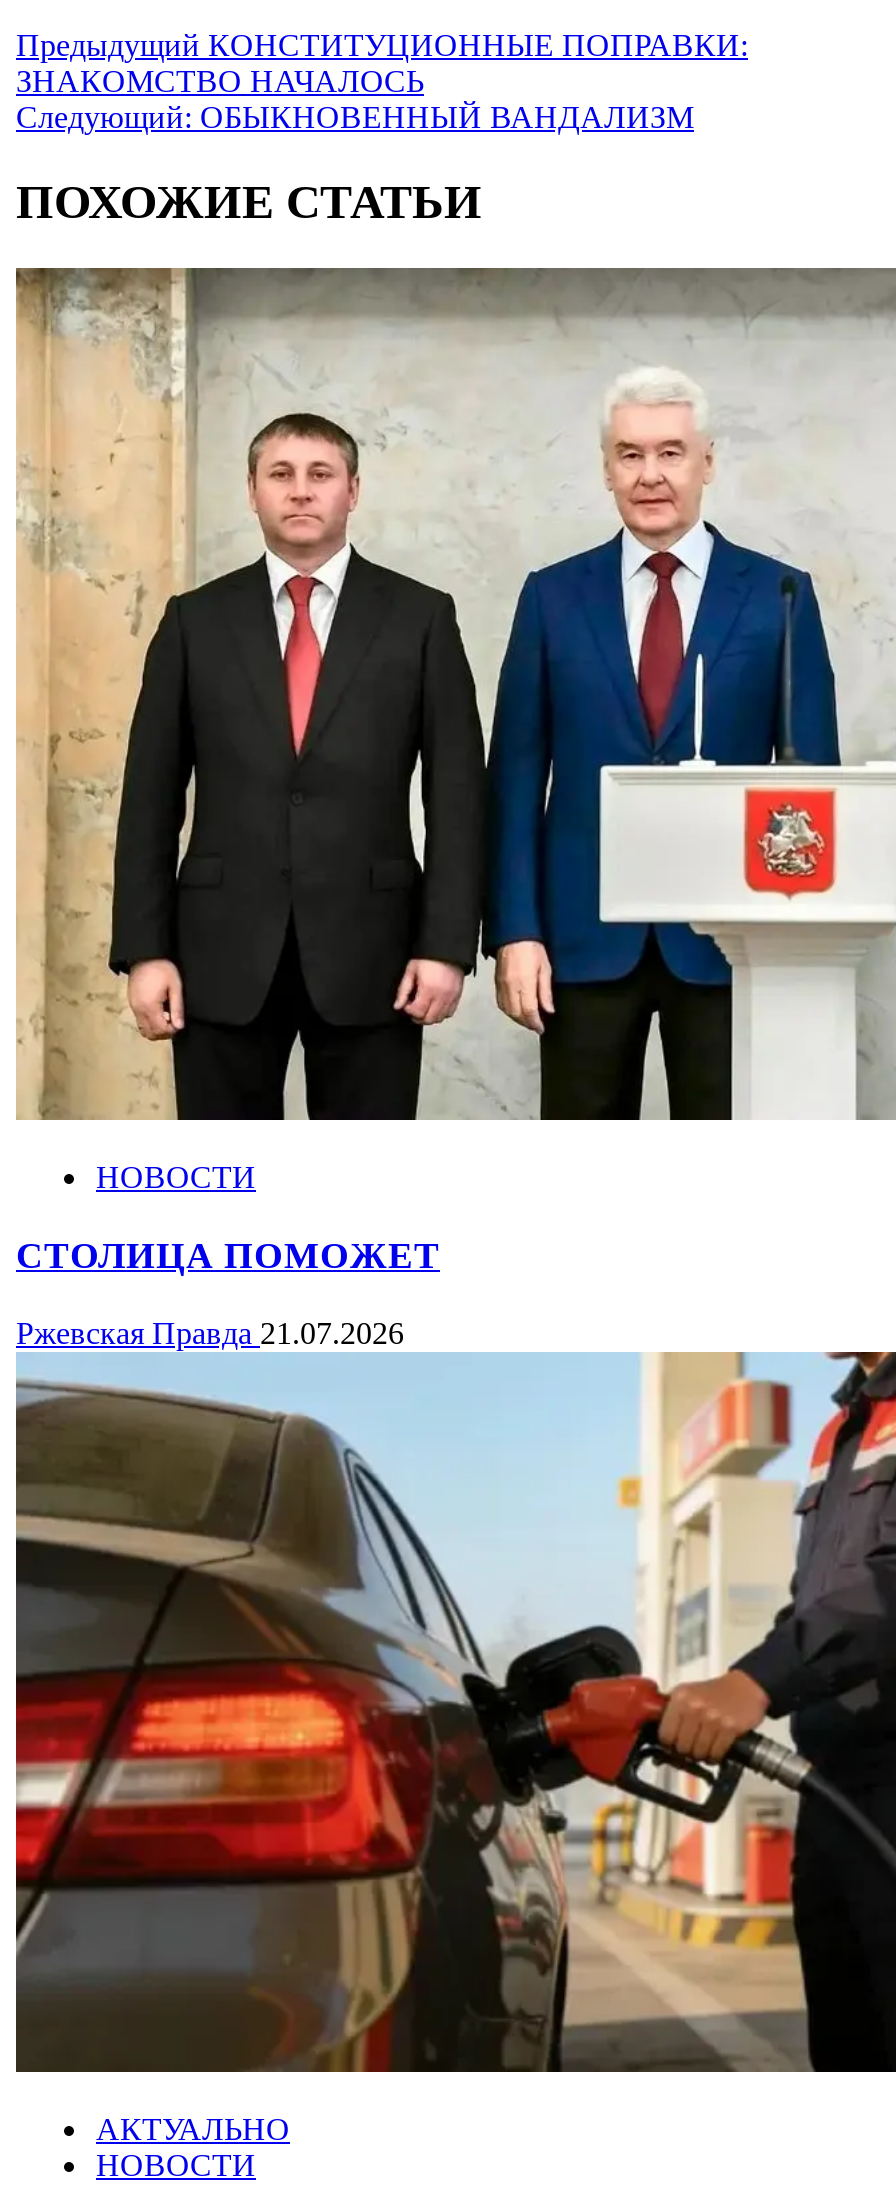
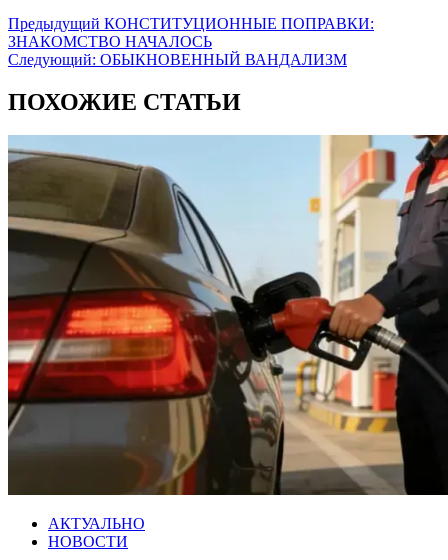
- [image]
- НОВОСТИ
- СТОЛИЦА ПОМОЖЕТ
- Ржевская Правда 21.07.2026
